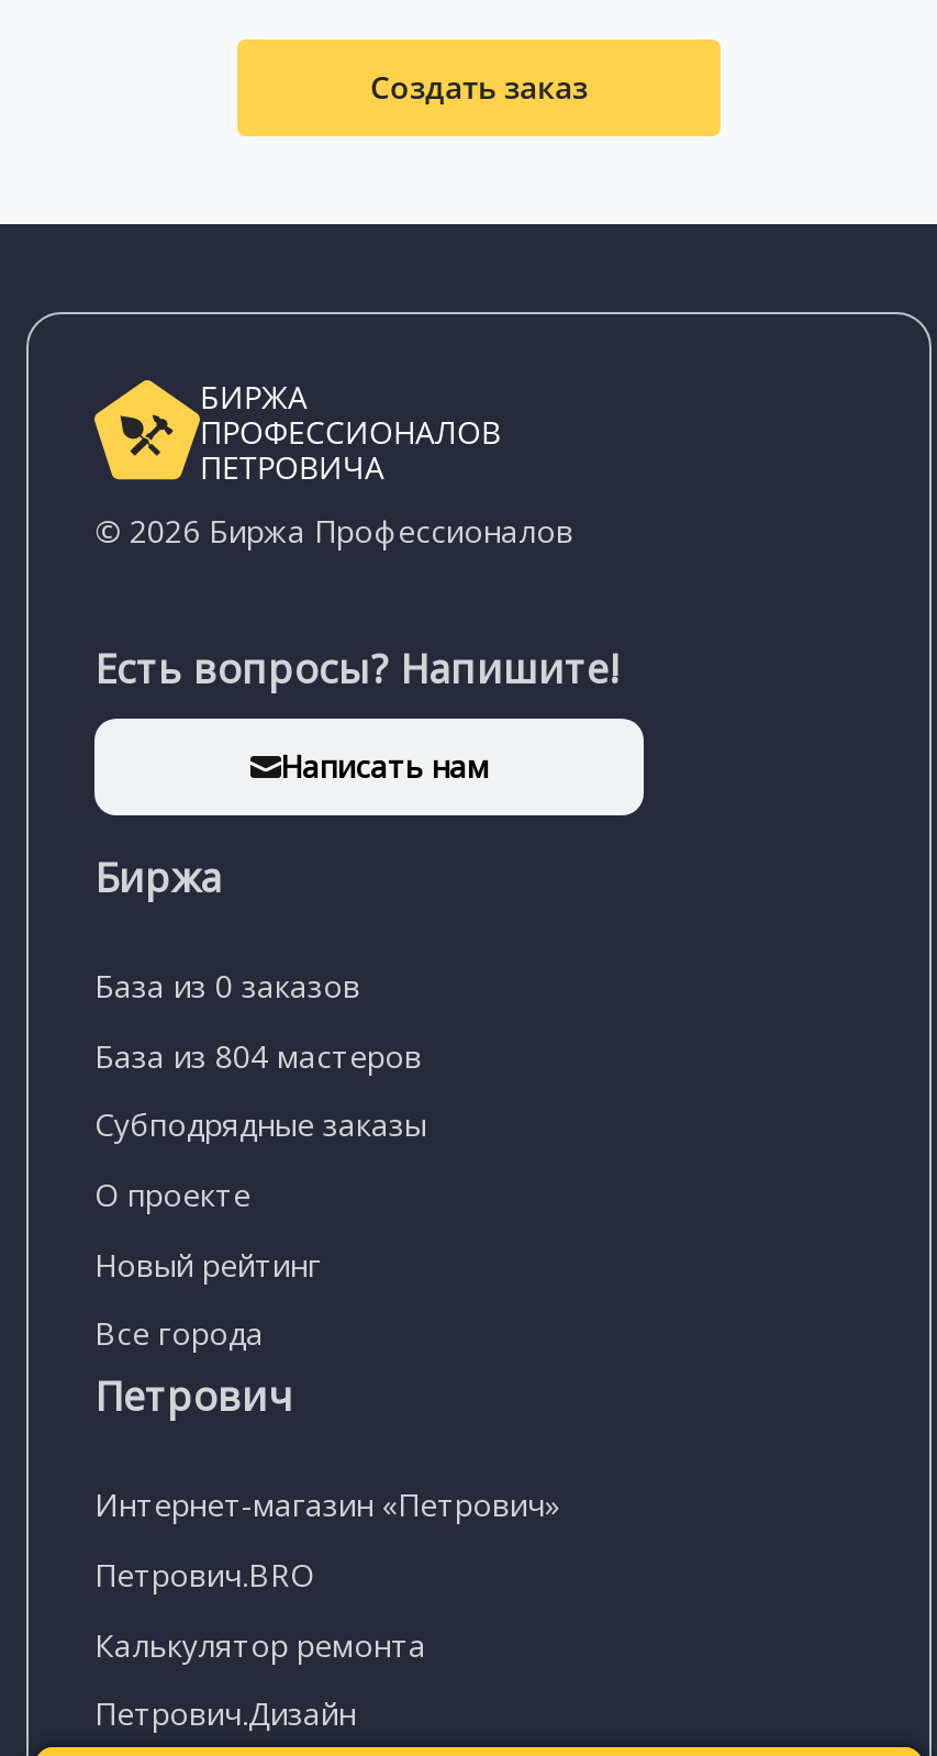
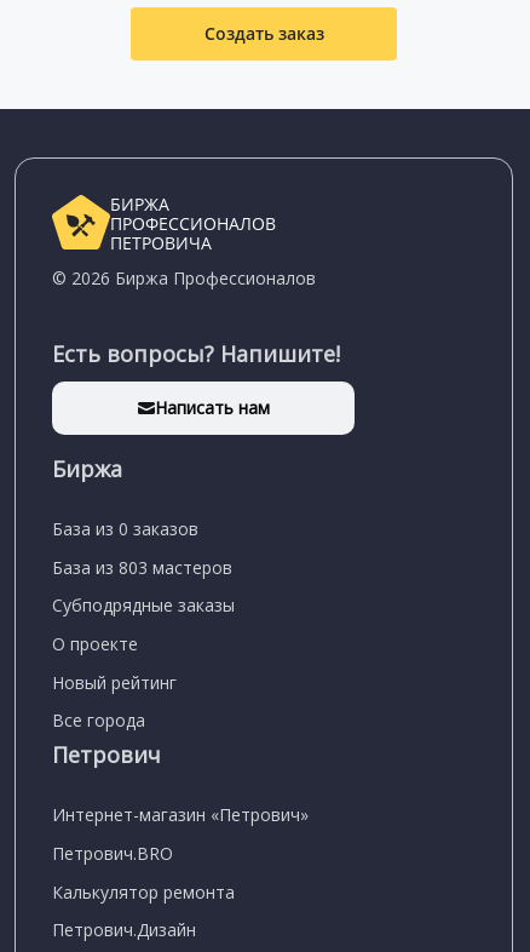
- База из 804 мастеров
+ База из 803 мастеров
